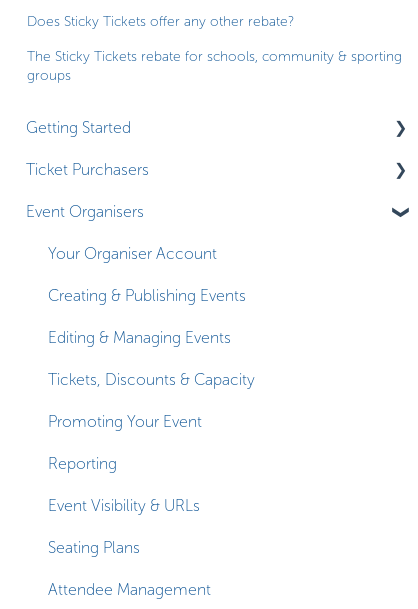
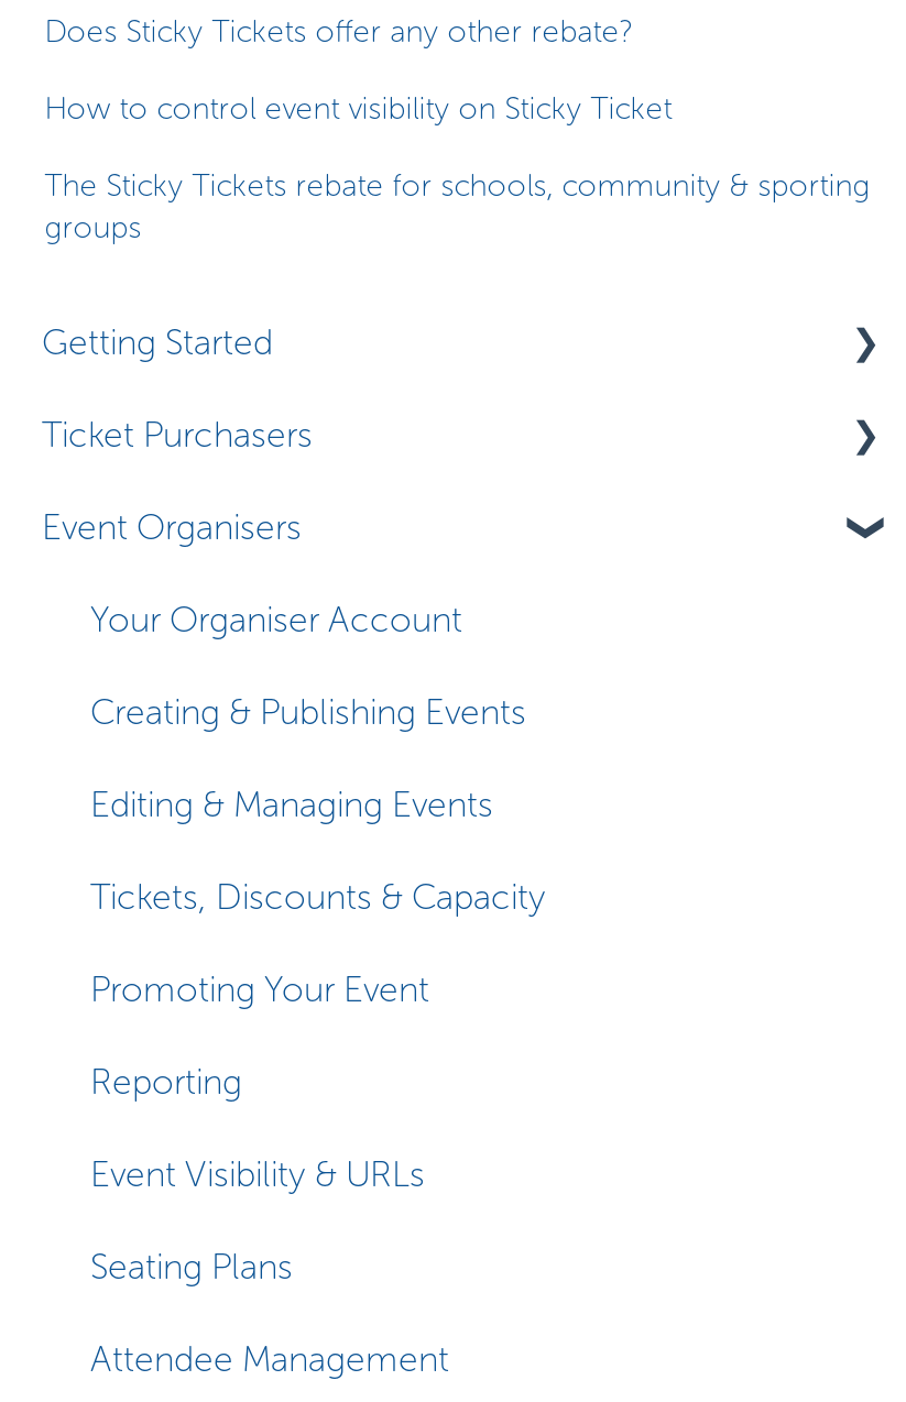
+ How to control event visibility on Sticky Ticket
